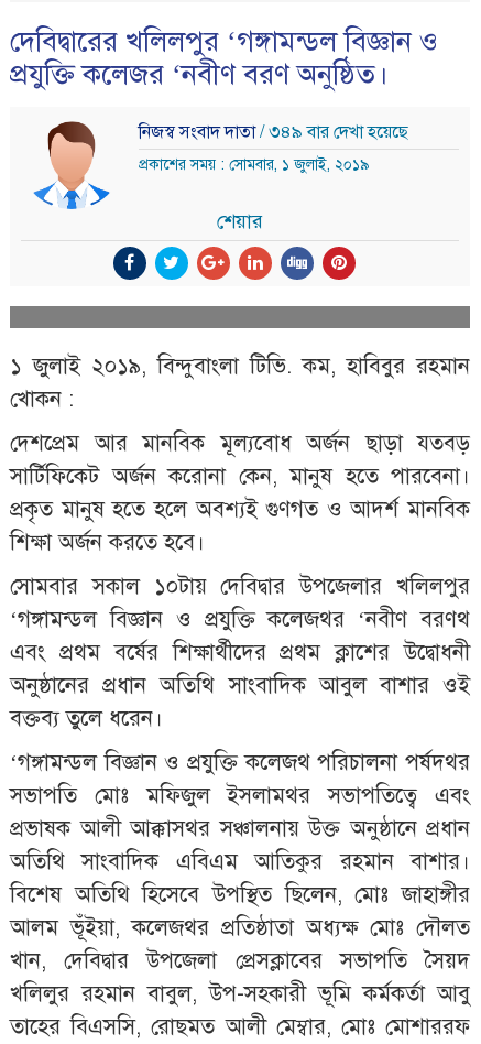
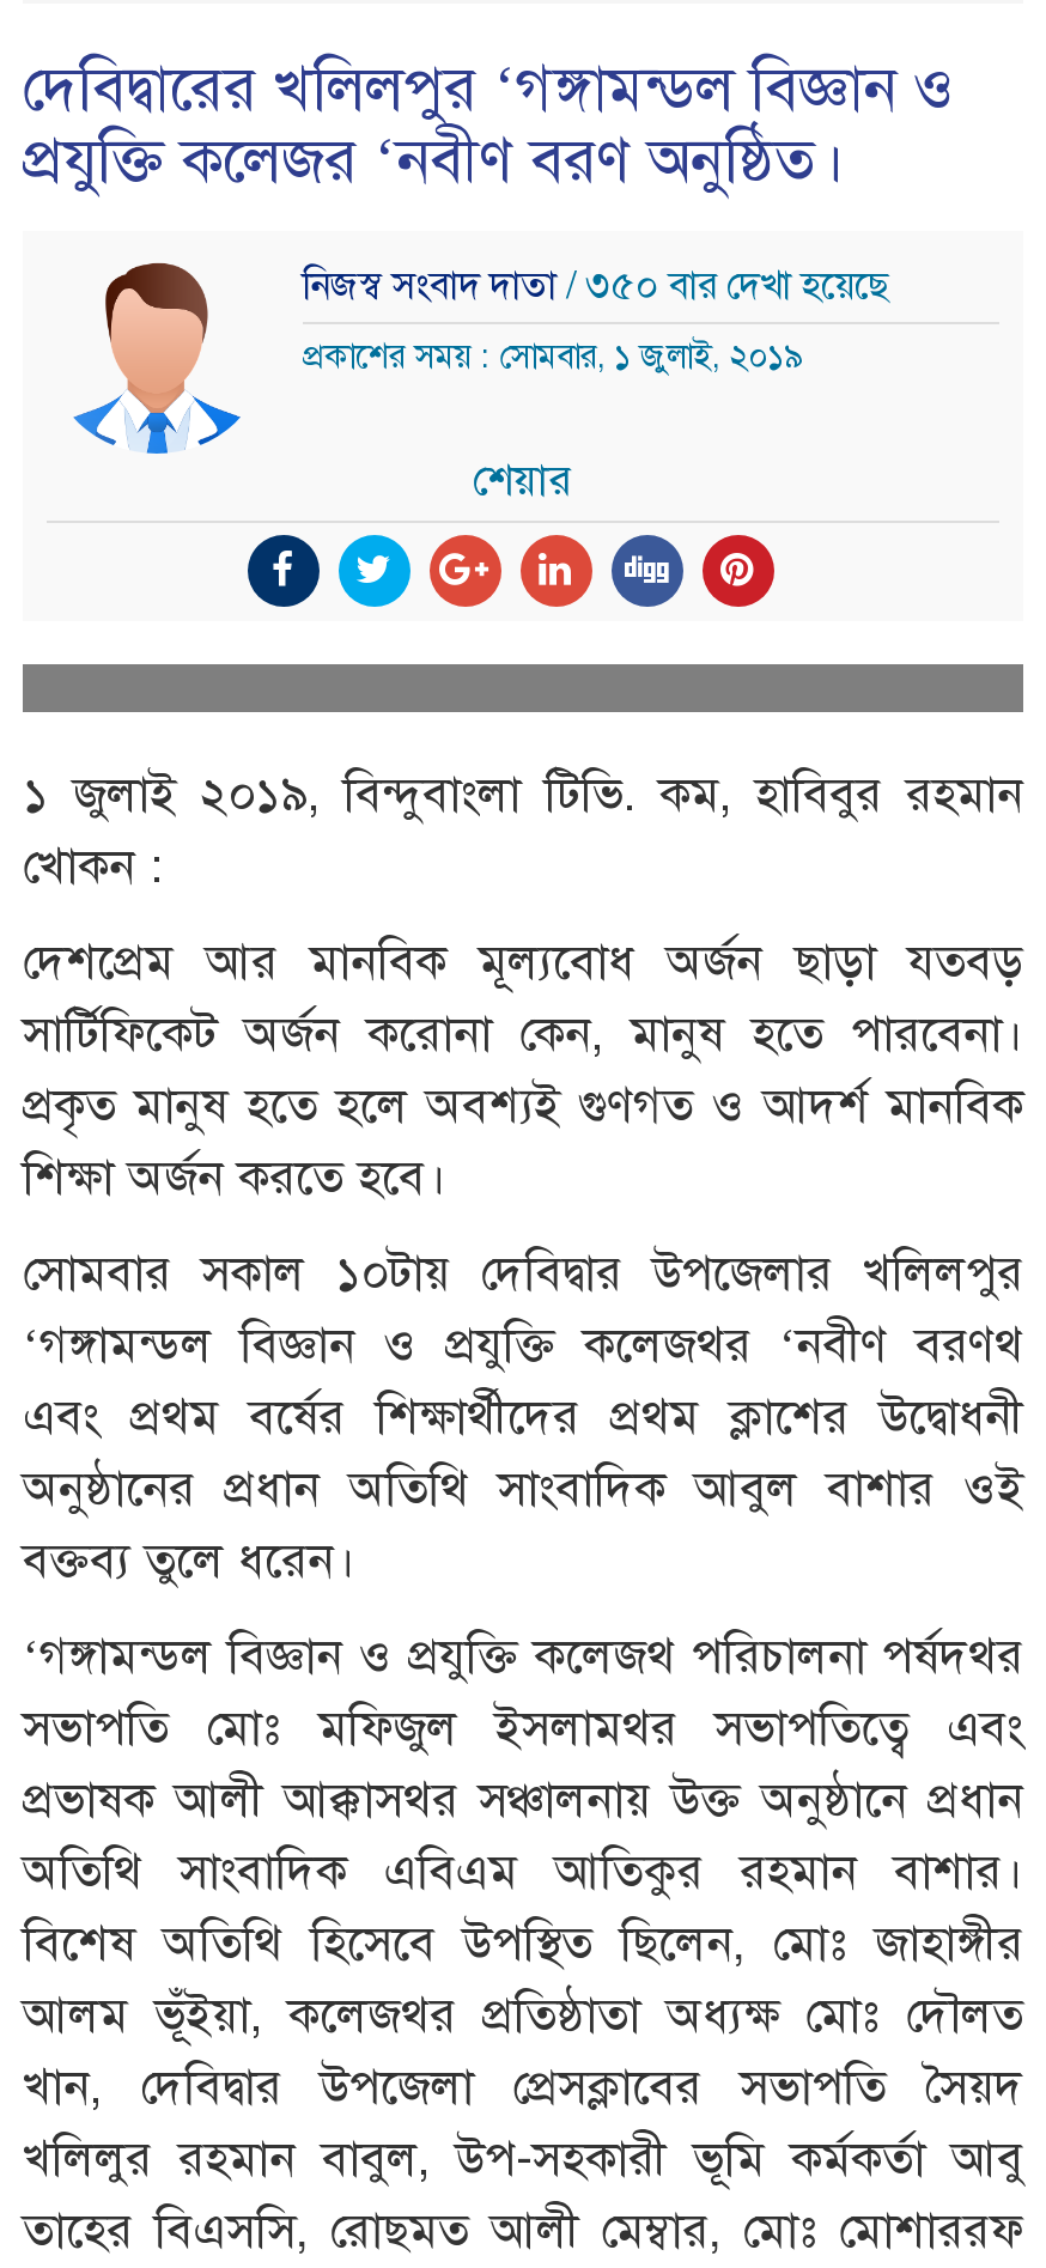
- নিজস্ব সংবাদ দাতা / ৩৪৯ বার দেখা হয়েছে
+ নিজস্ব সংবাদ দাতা / ৩৫০ বার দেখা হয়েছে
